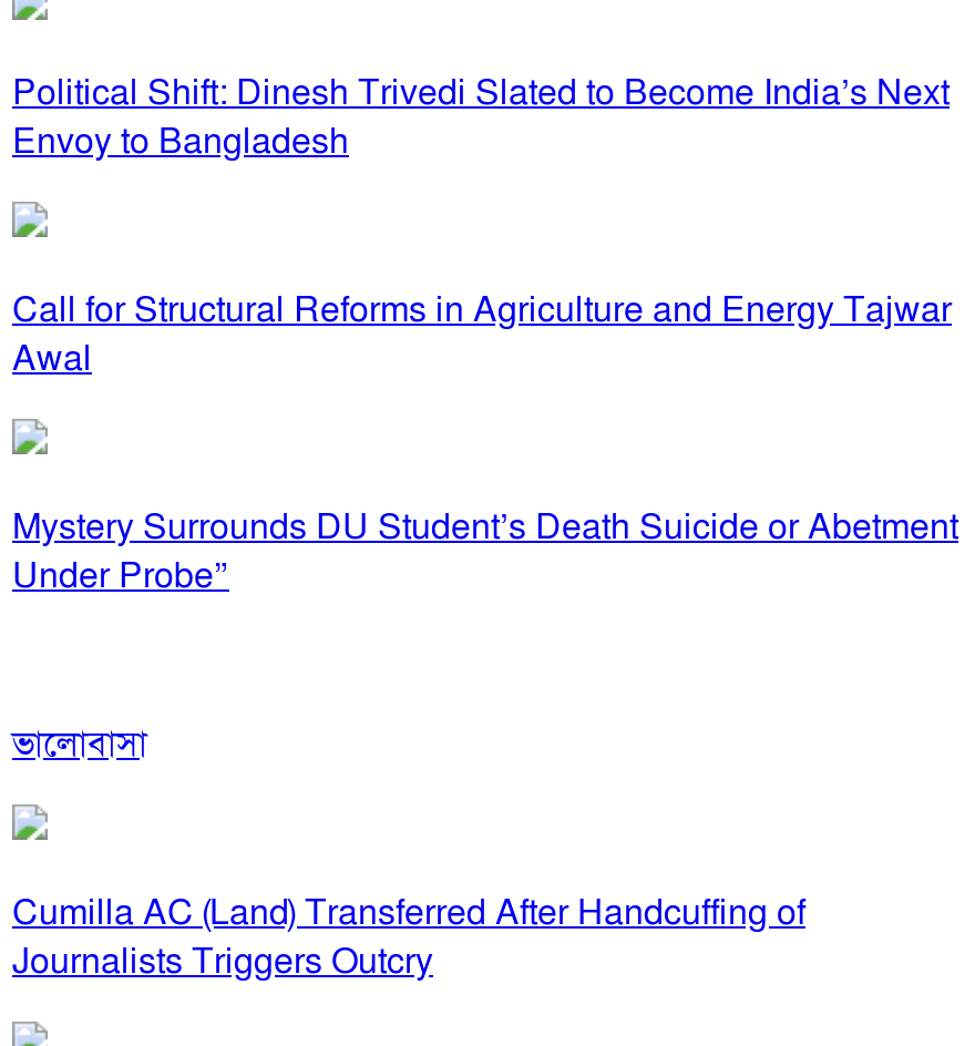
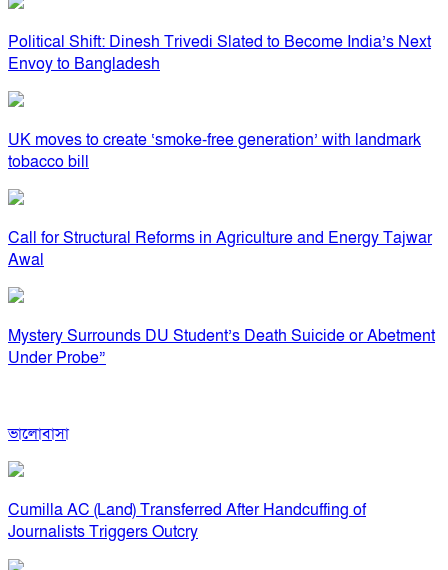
+ UK moves to create ‘smoke-free generation’ with landmark
+ tobacco bill
